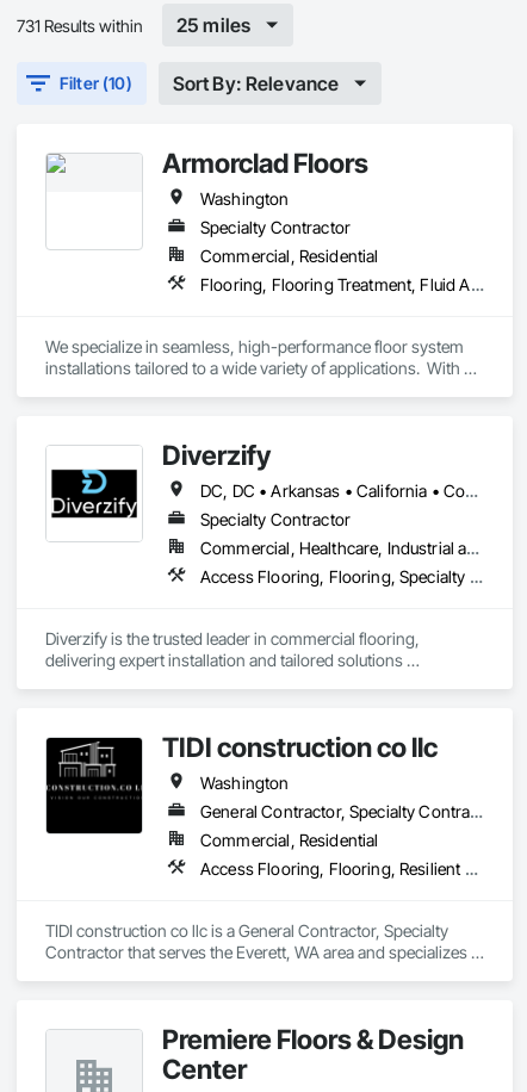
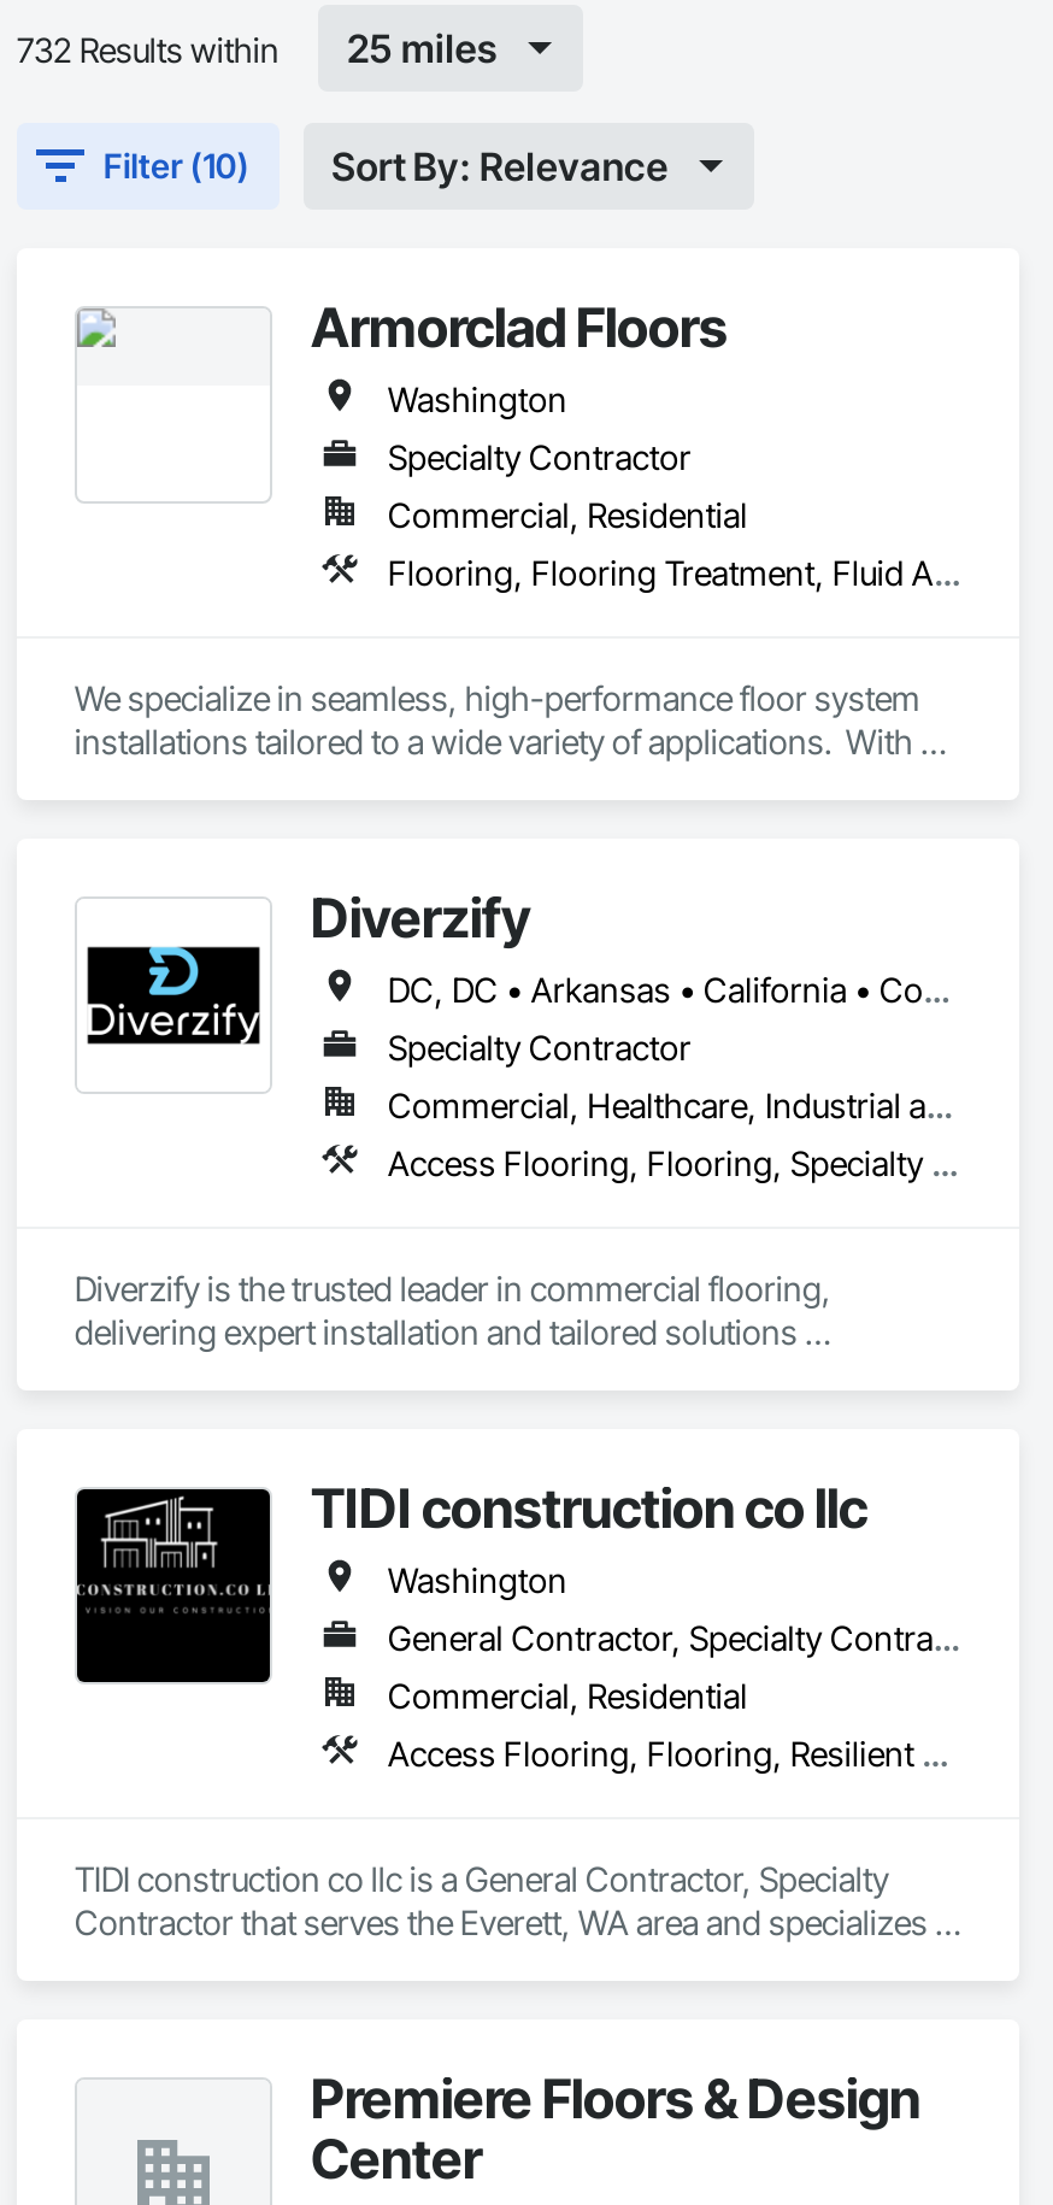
- 731 Results within
+ 732 Results within
